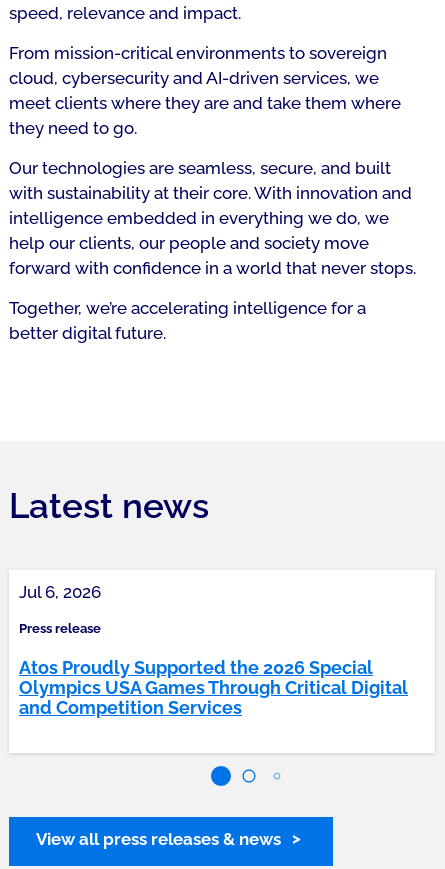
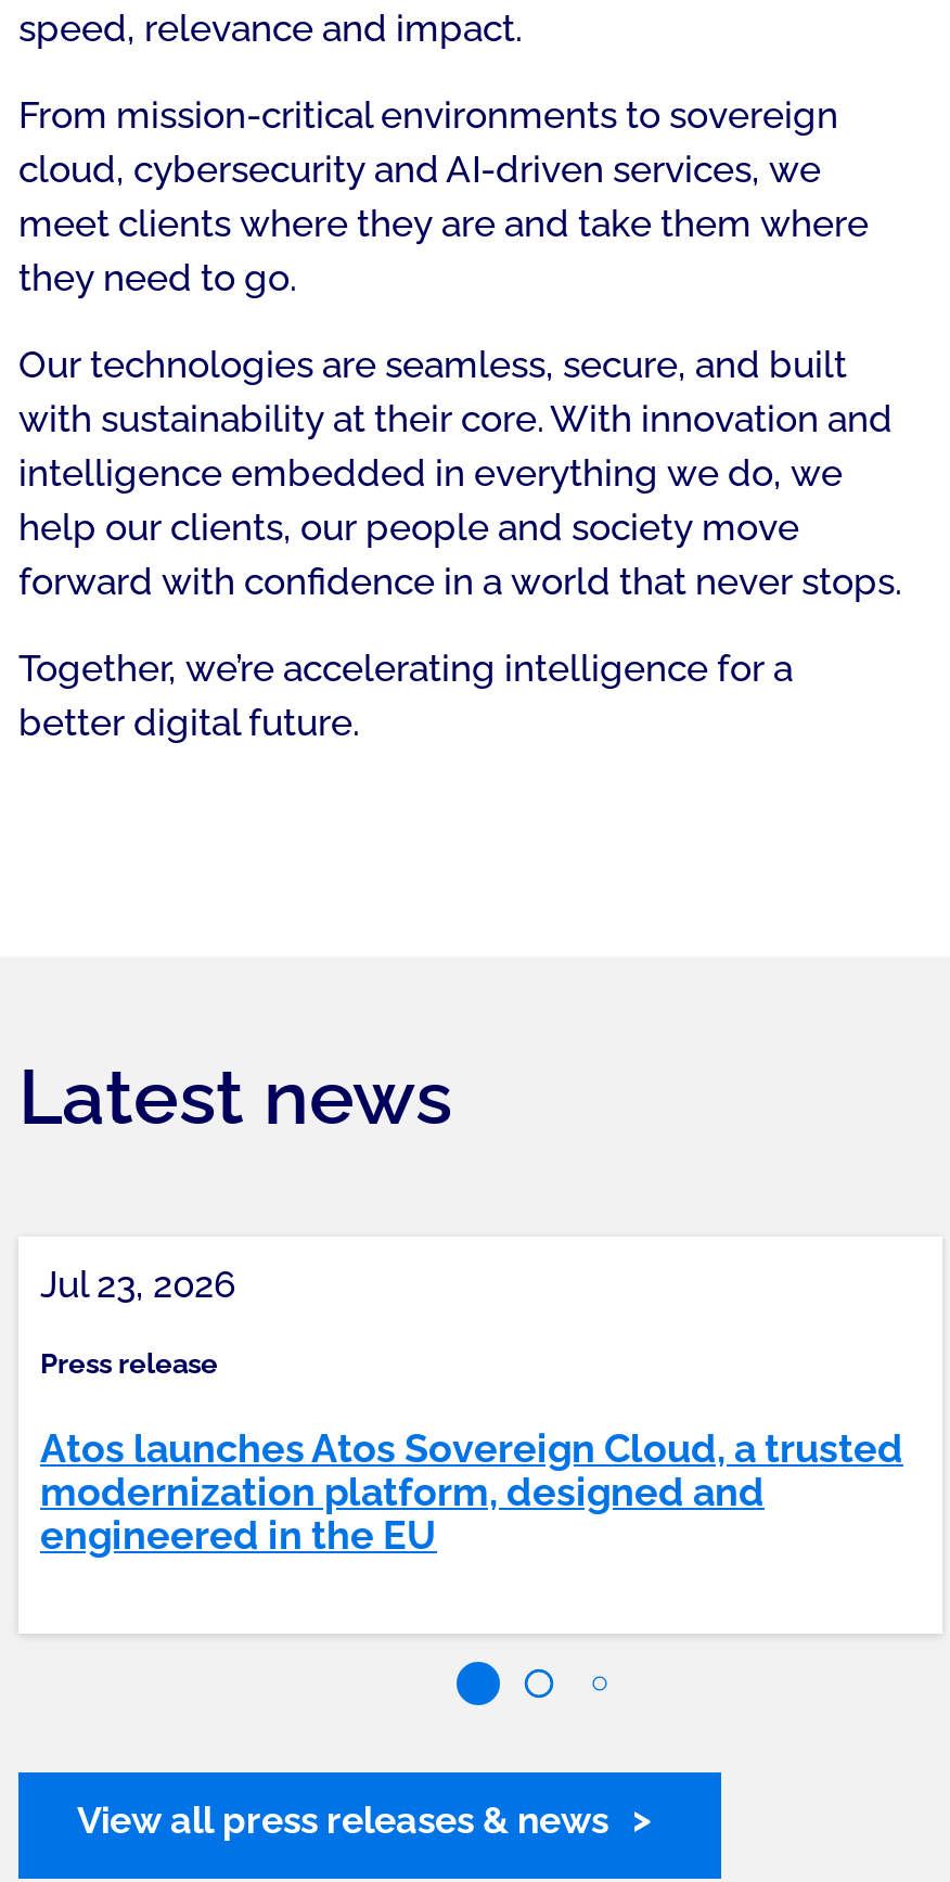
- Jul 6, 2026
+ Jul 23, 2026

- Atos Proudly Supported the 2026 Special
- Olympics USA Games Through Critical Digital
- and Competition Services
+ Atos launches Atos Sovereign Cloud, a trusted
+ modernization platform, designed and
+ engineered in the EU
